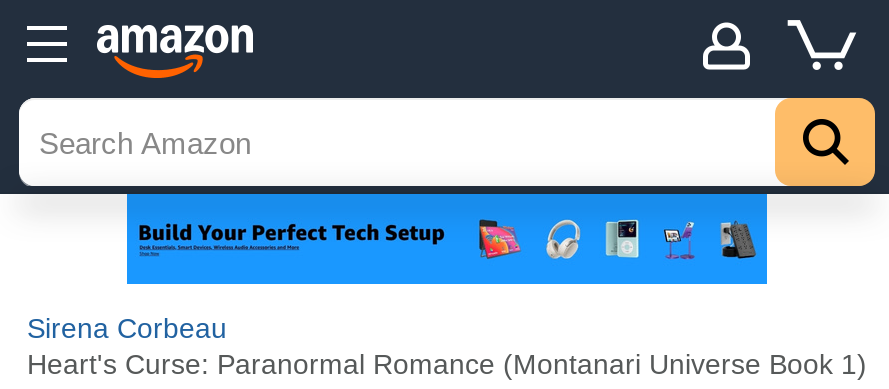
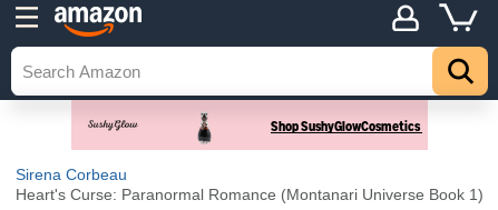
- [image]
+ [image]
